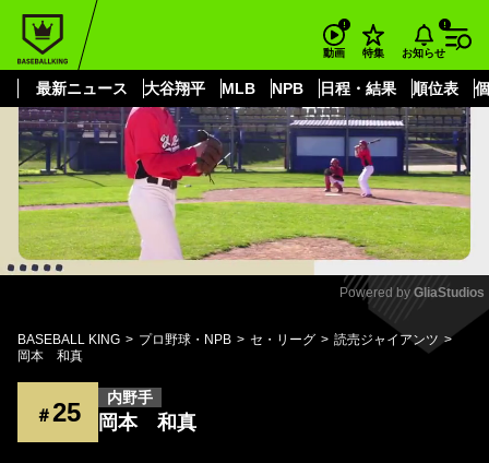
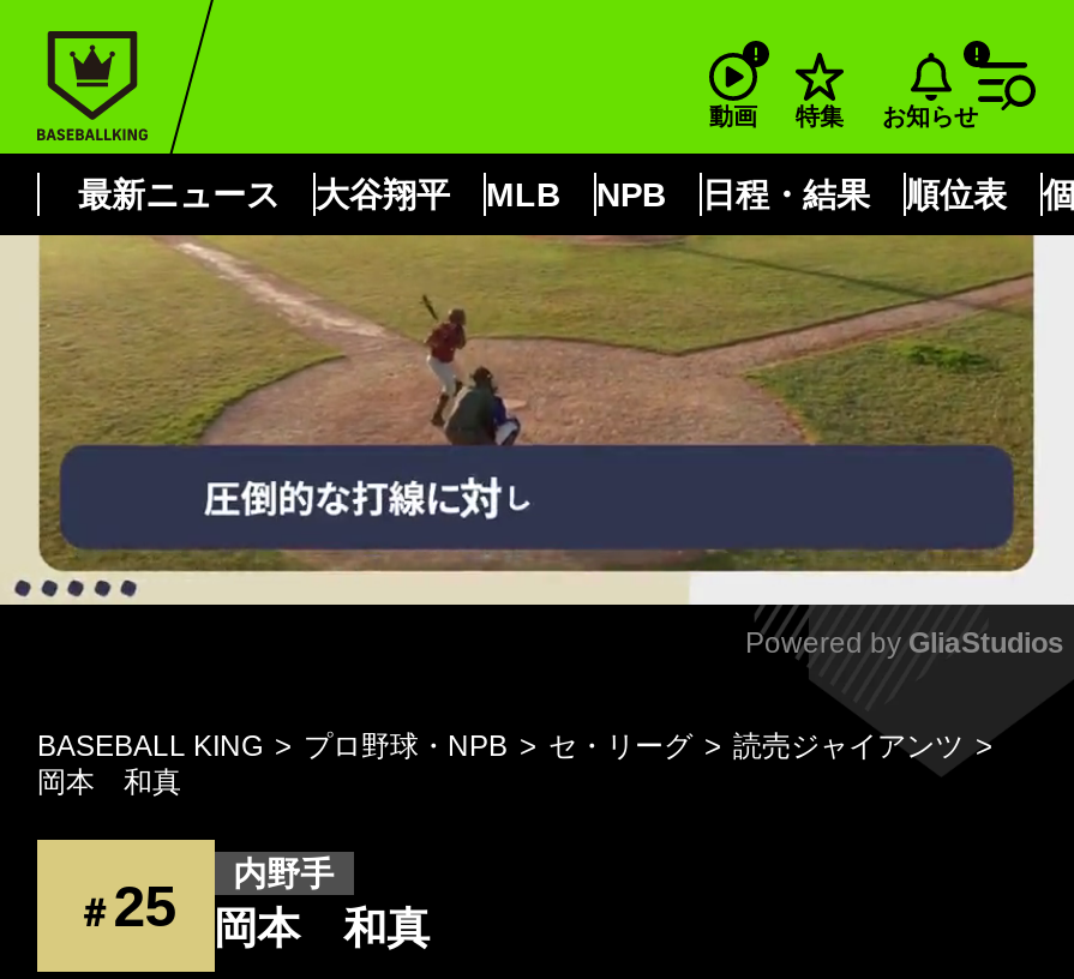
- [image]
+ [image]
